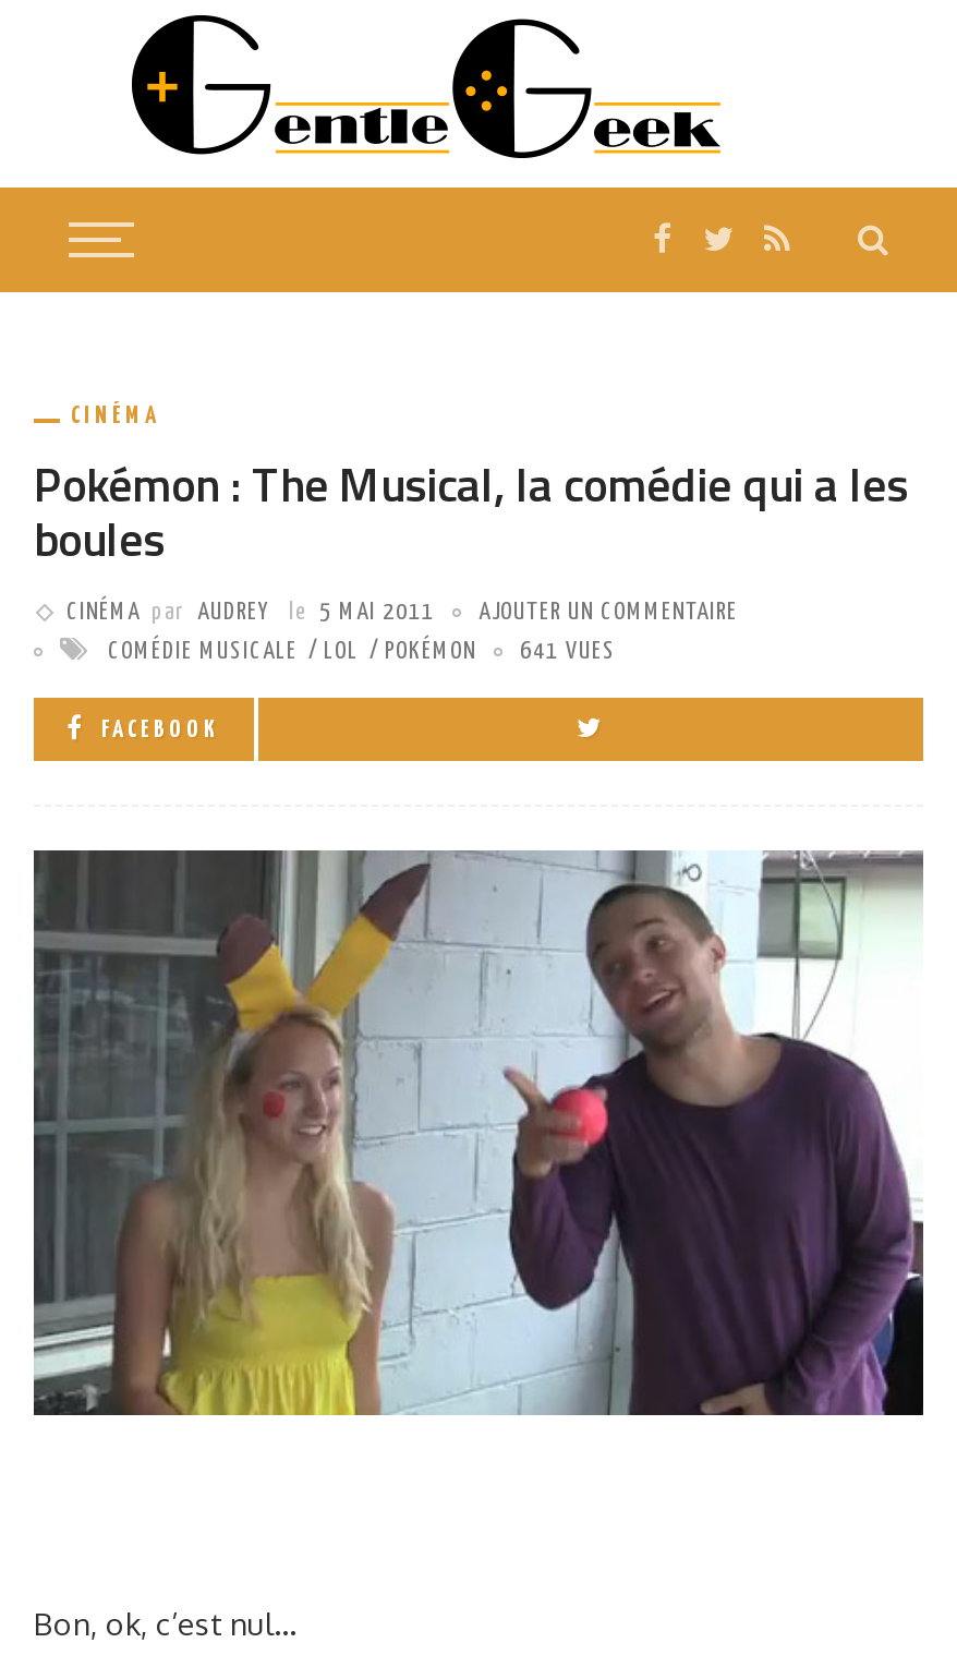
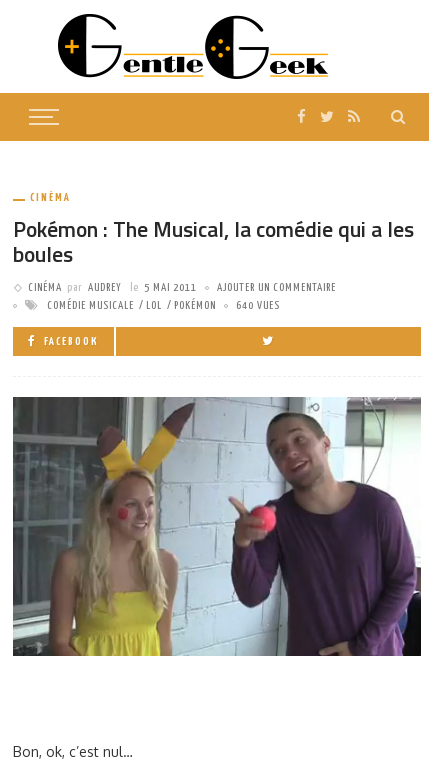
- COMÉDIE MUSICALE LOL POKÉMON 641 VUES
+ COMÉDIE MUSICALE LOL POKÉMON 640 VUES
